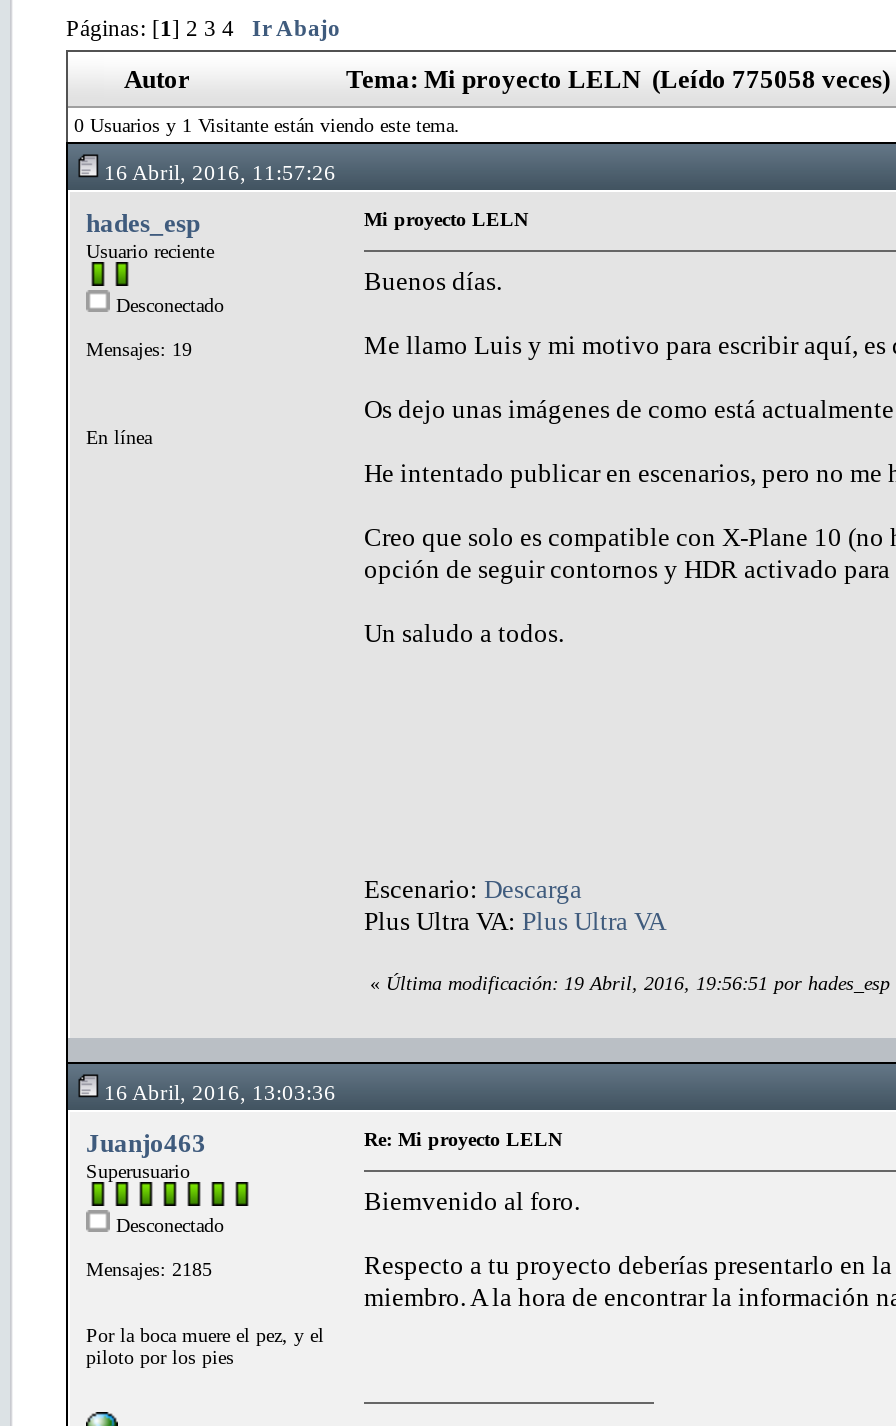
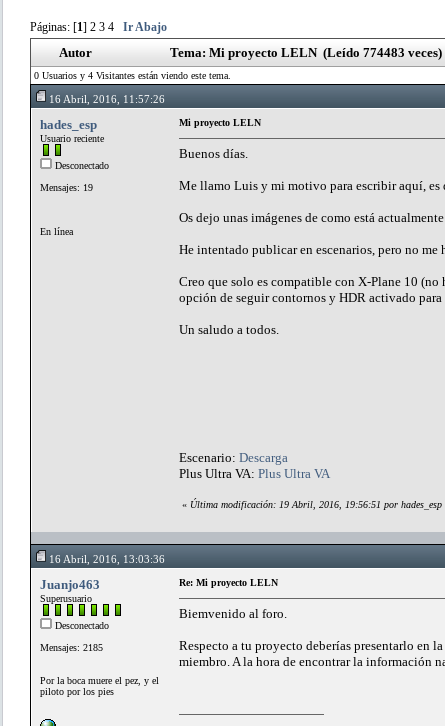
- Tema: Mi proyecto LELN (Leído 775058 veces)
+ Tema: Mi proyecto LELN (Leído 774483 veces)

- 0 Usuarios y 1 Visitante están viendo este tema.
+ 0 Usuarios y 4 Visitantes están viendo este tema.
